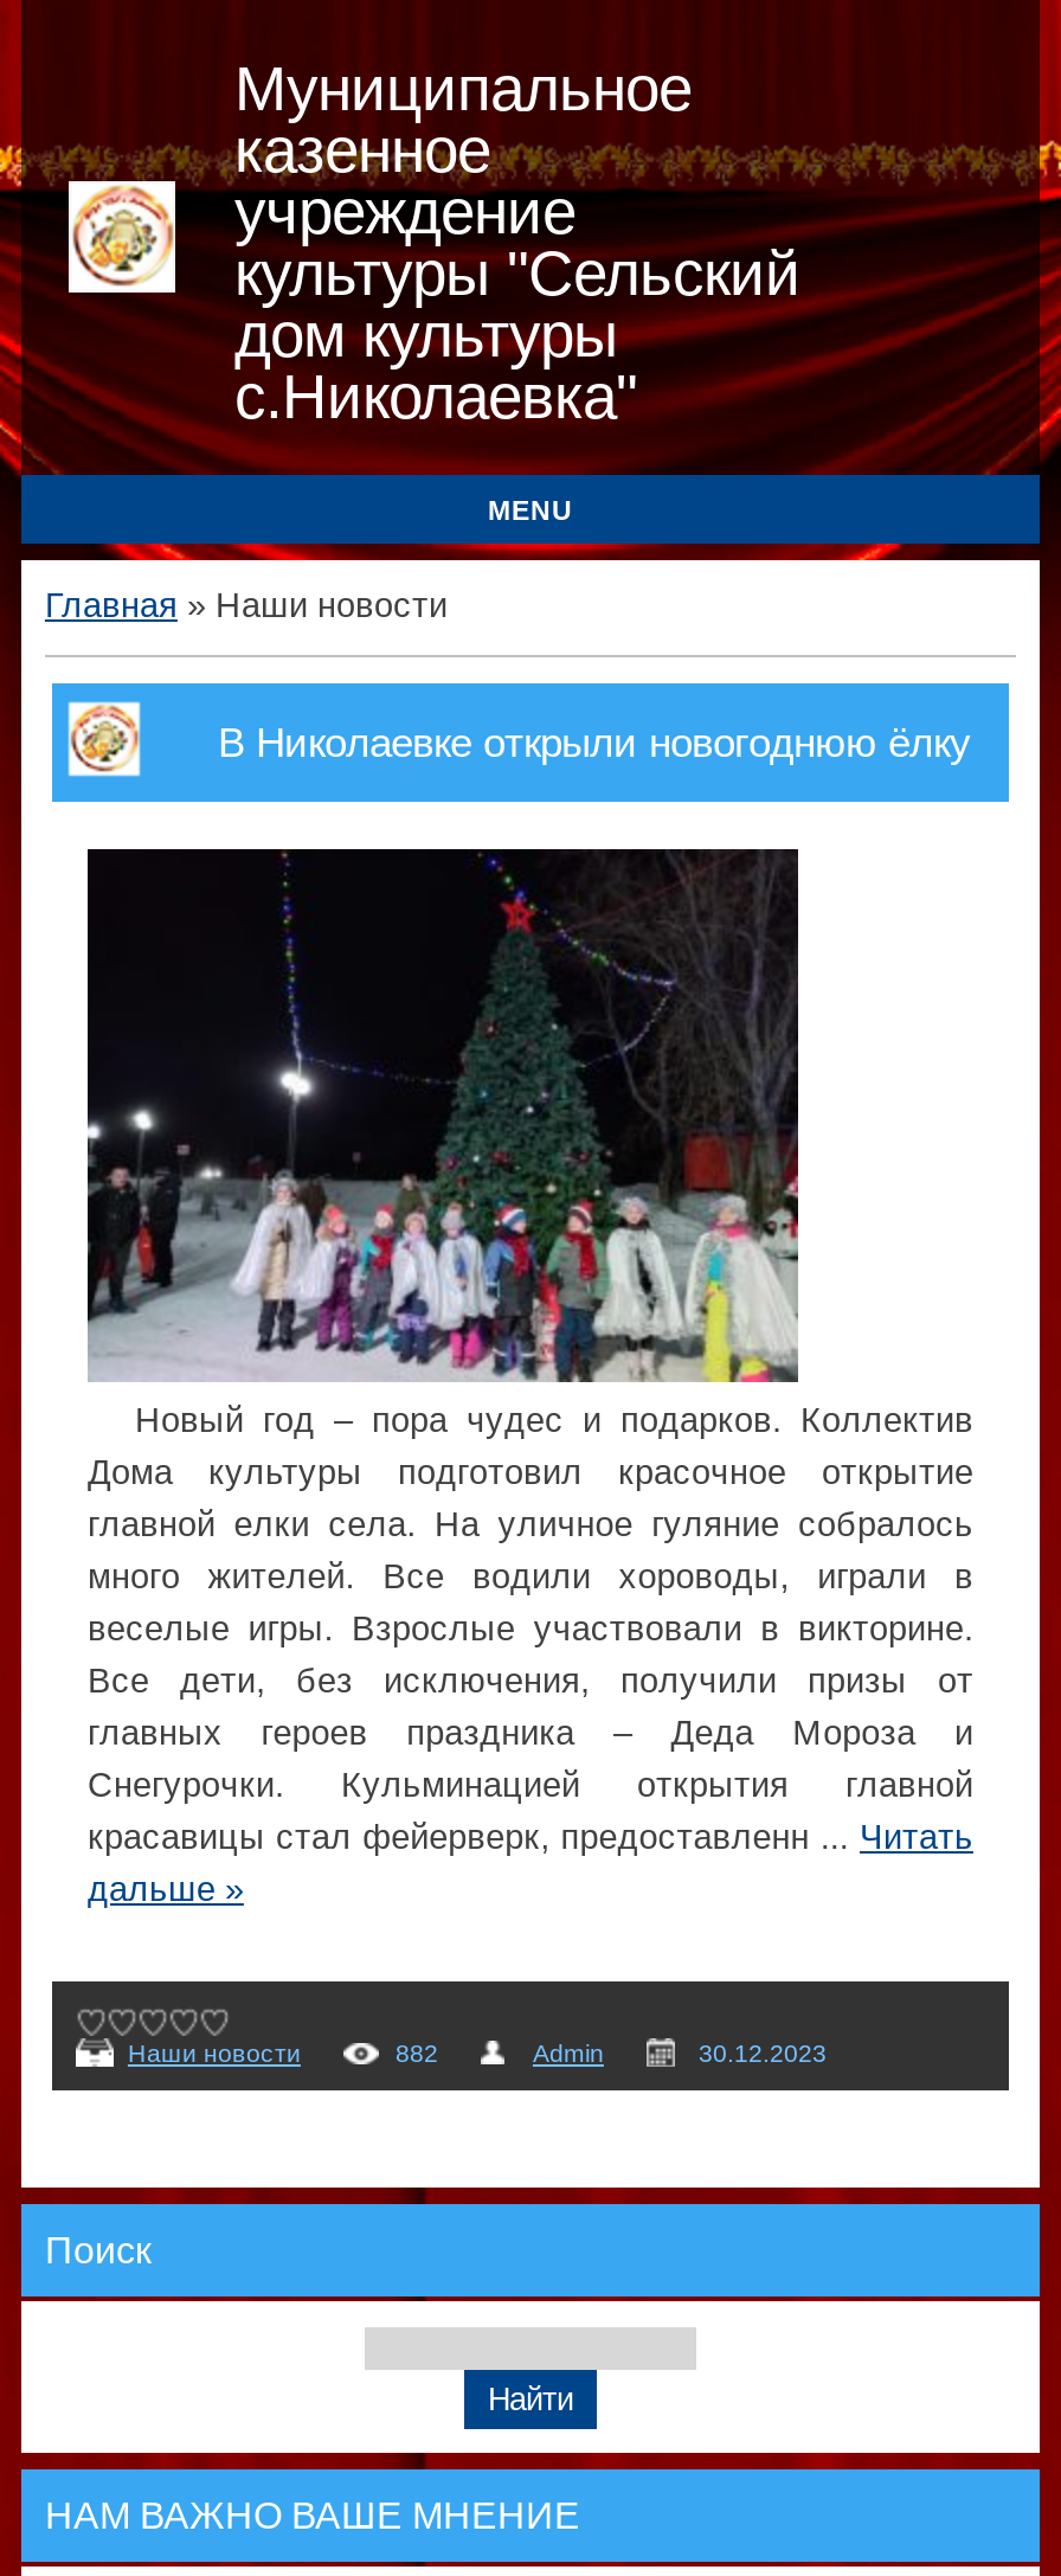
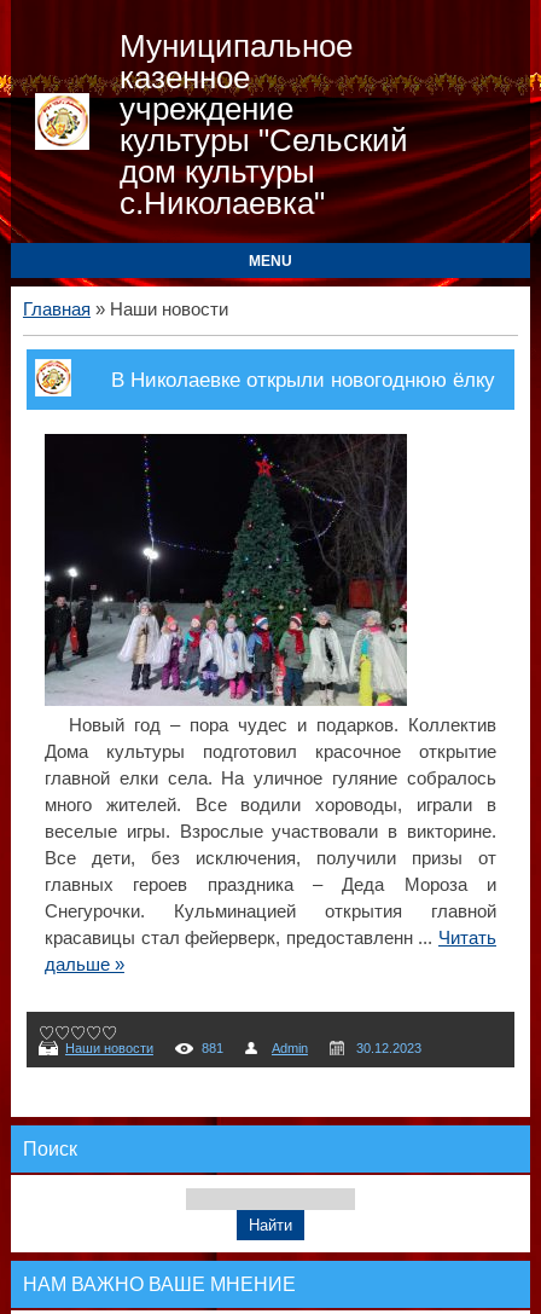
- 882
+ 881
